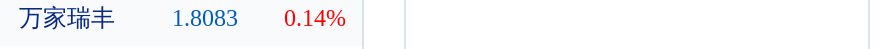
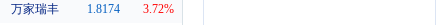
- 1.8083
+ 1.8174

- 0.14%
+ 3.72%
